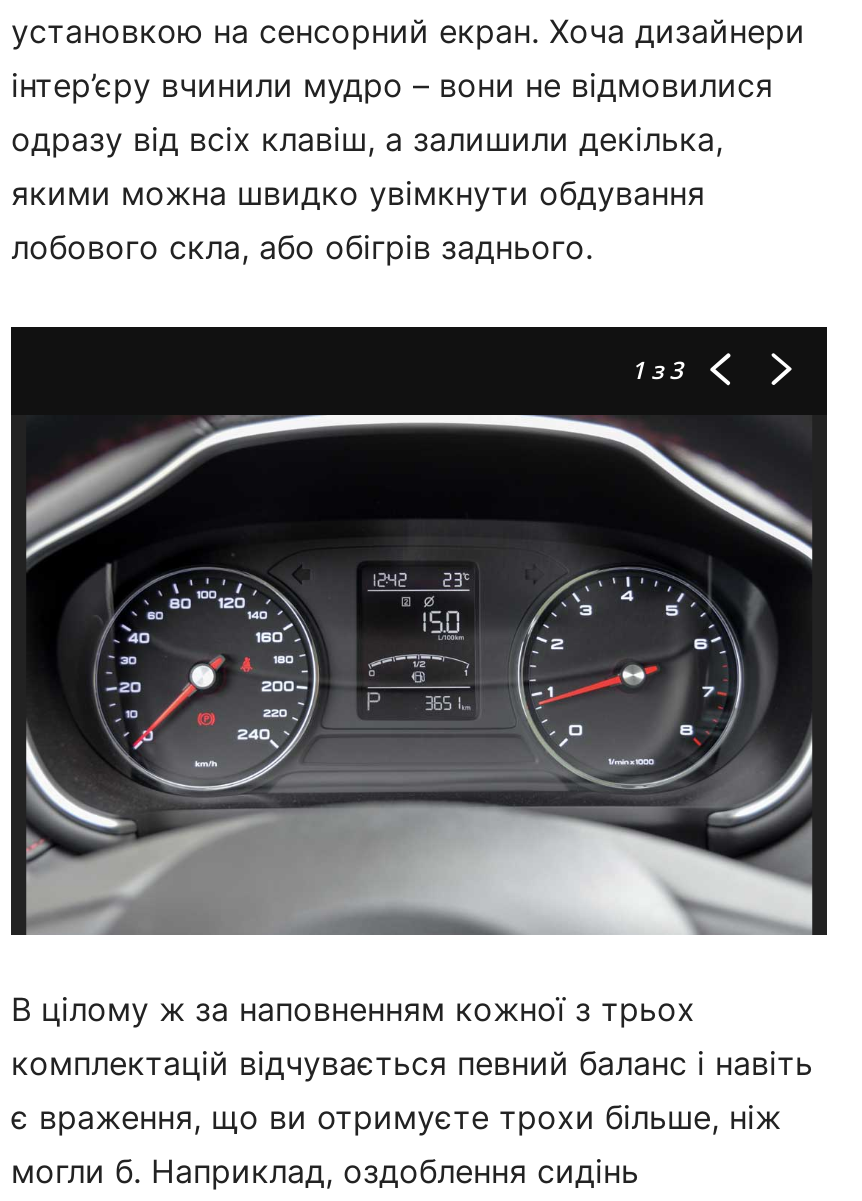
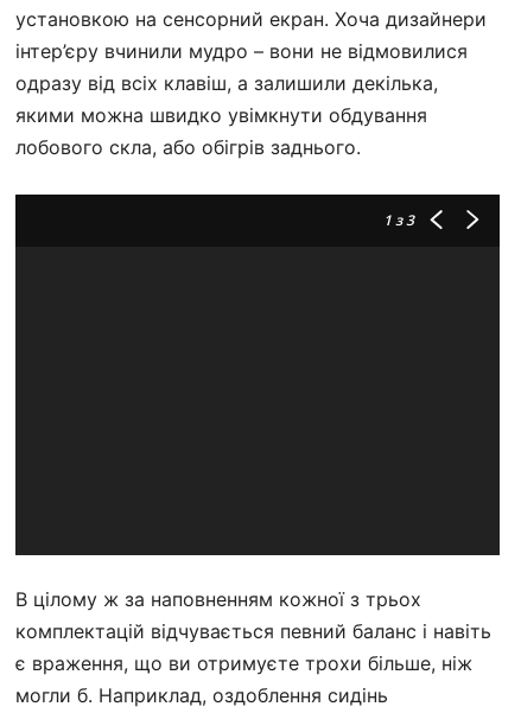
- [image]
